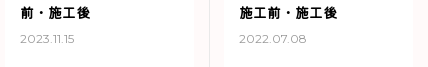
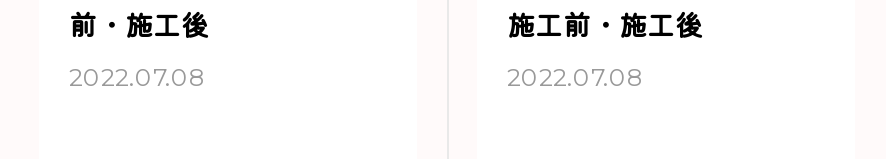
- 2023.11.15
+ 2022.07.08
